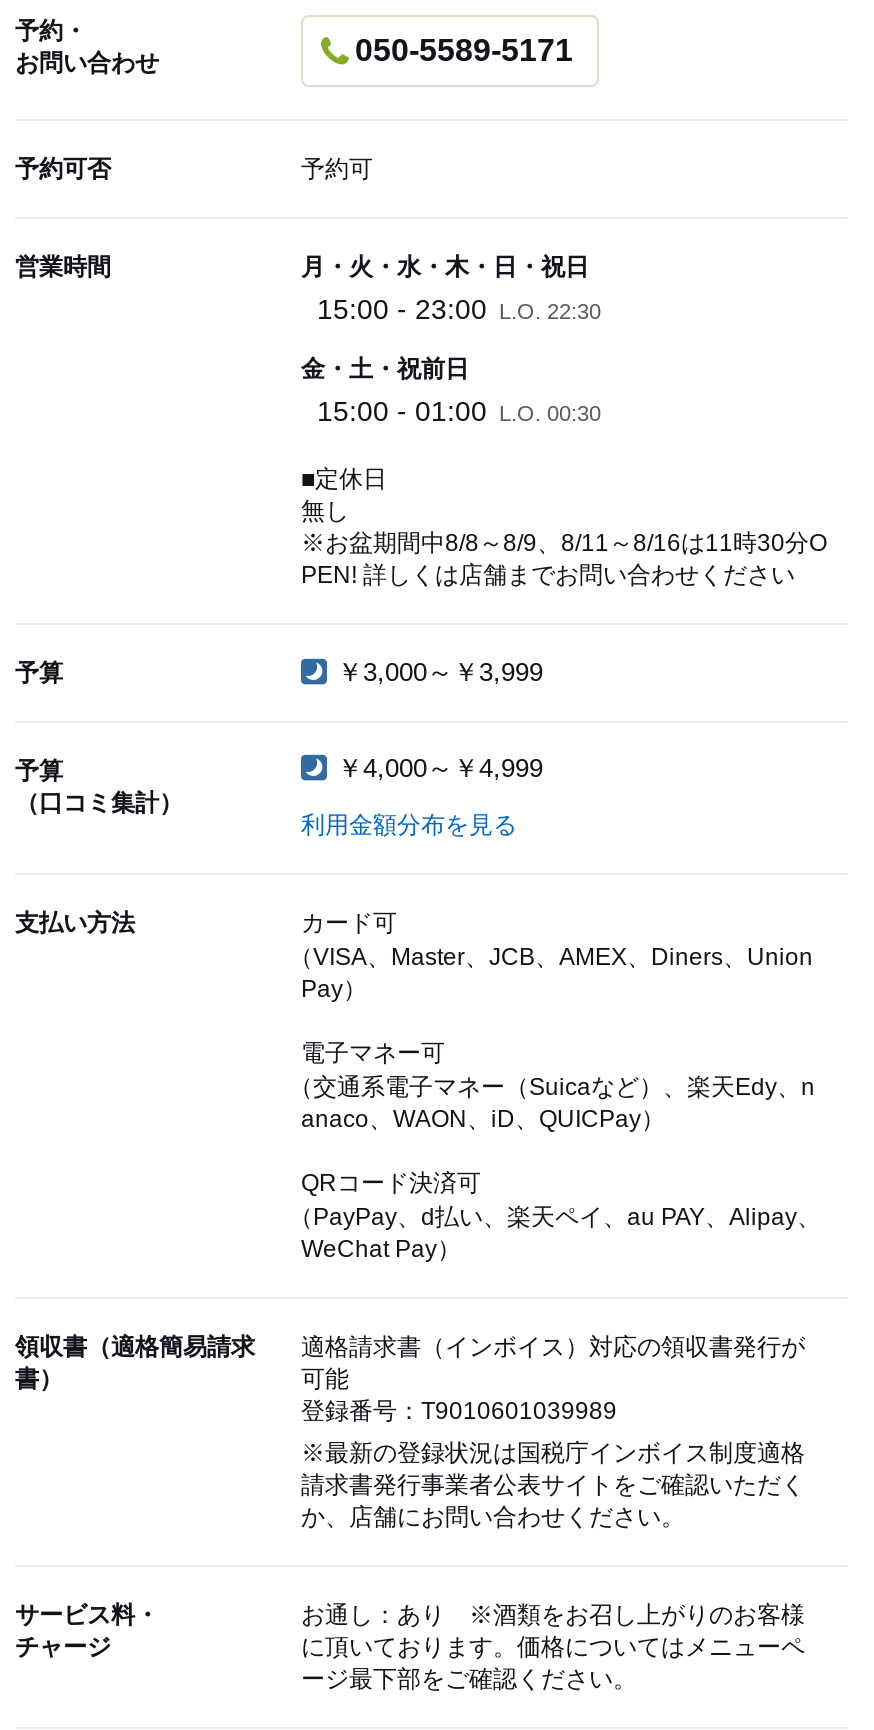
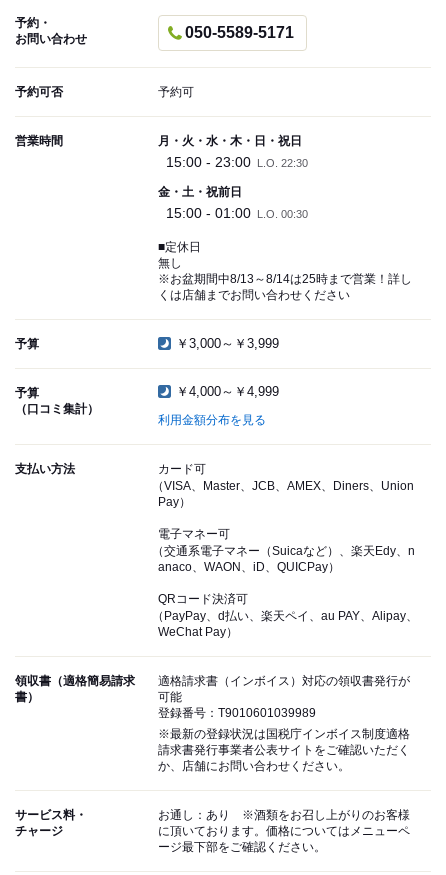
- ※お盆期間中8/8～8/9、8/11～8/16は11時30分O
- PEN! 詳しくは店舗までお問い合わせください
+ ※お盆期間中8/13～8/14は25時まで営業！詳し
+ くは店舗までお問い合わせください
